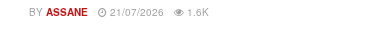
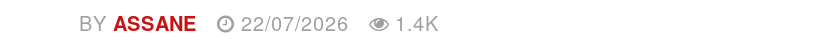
- 21/07/2026
- 1.6K
+ 22/07/2026
+ 1.4K
